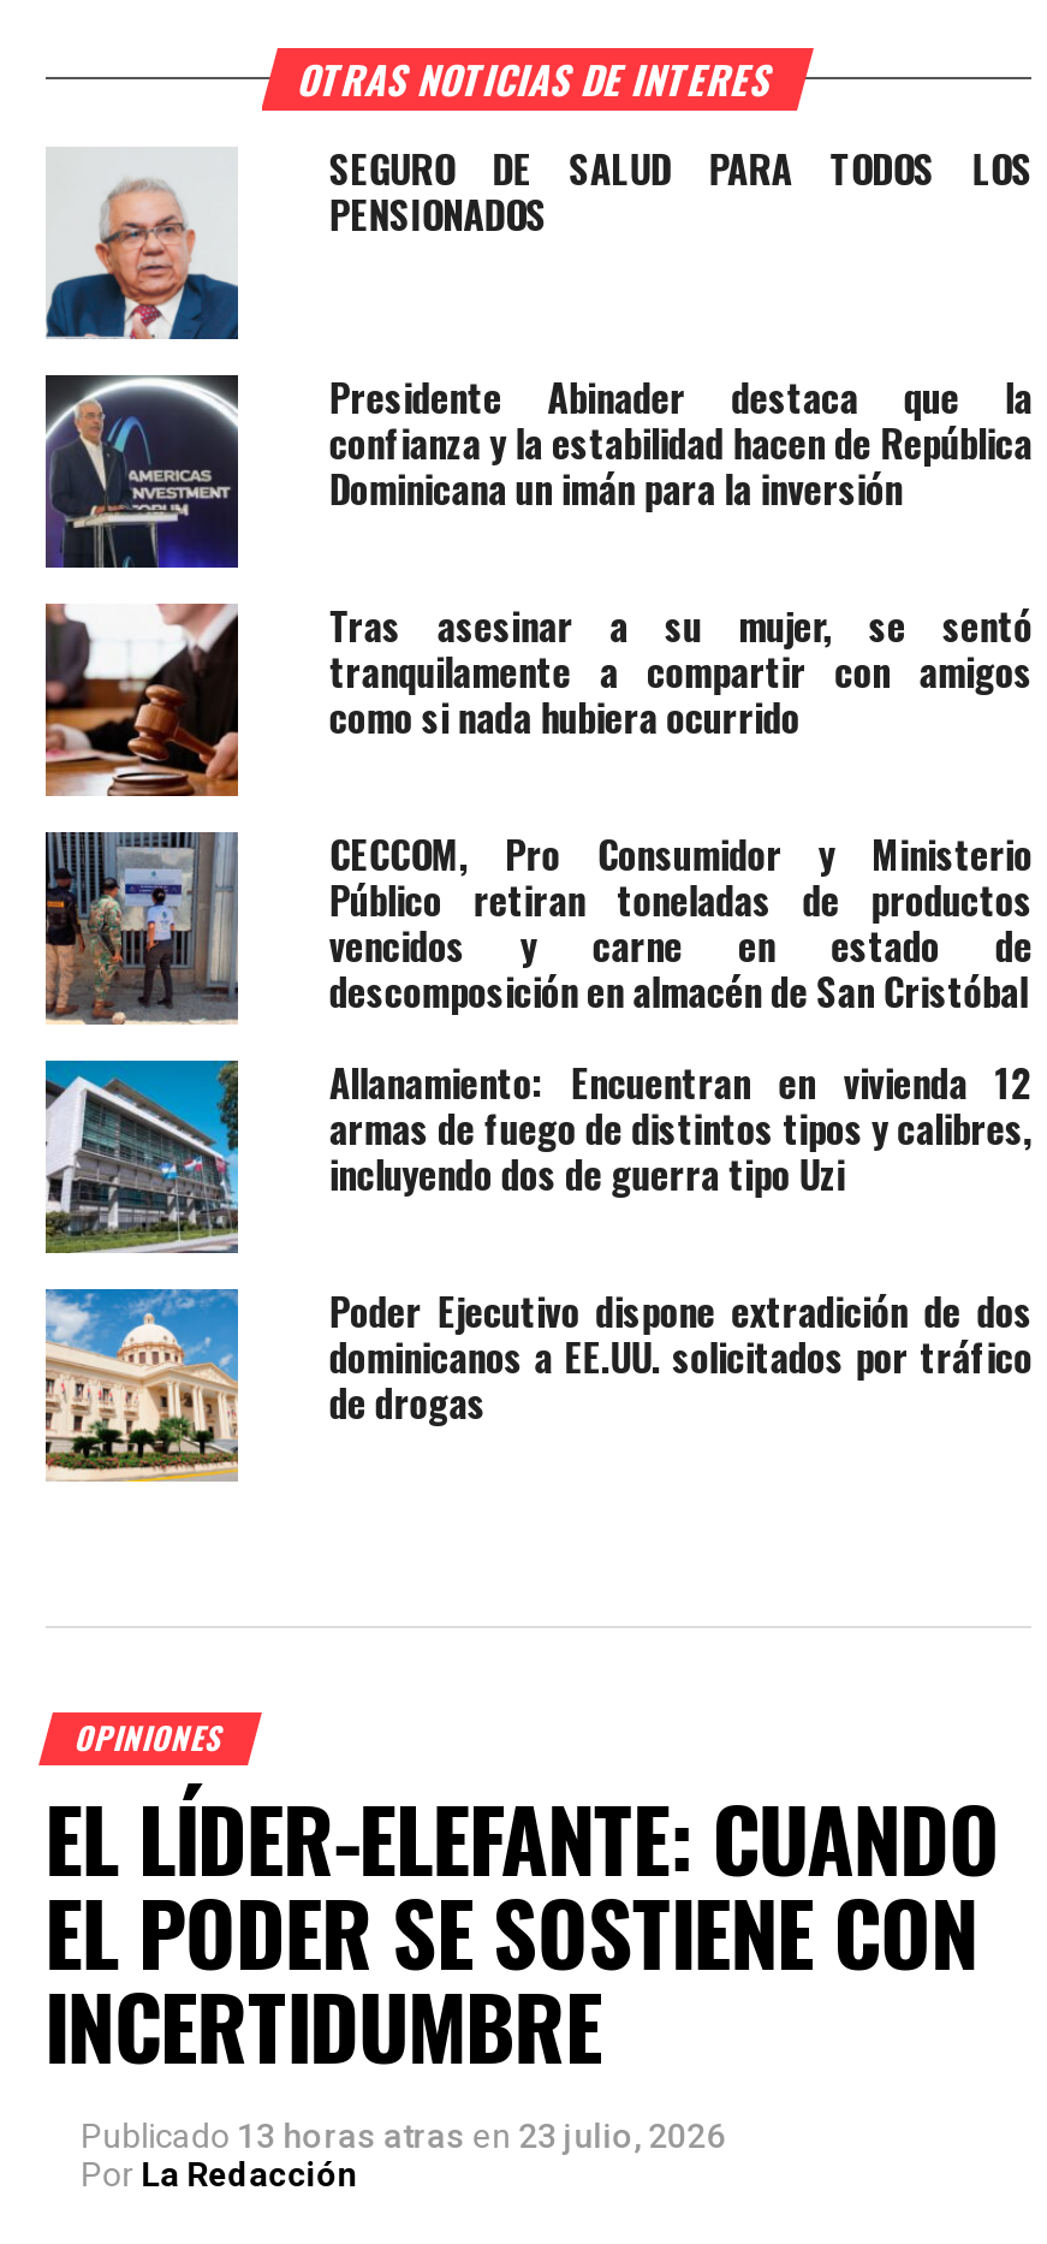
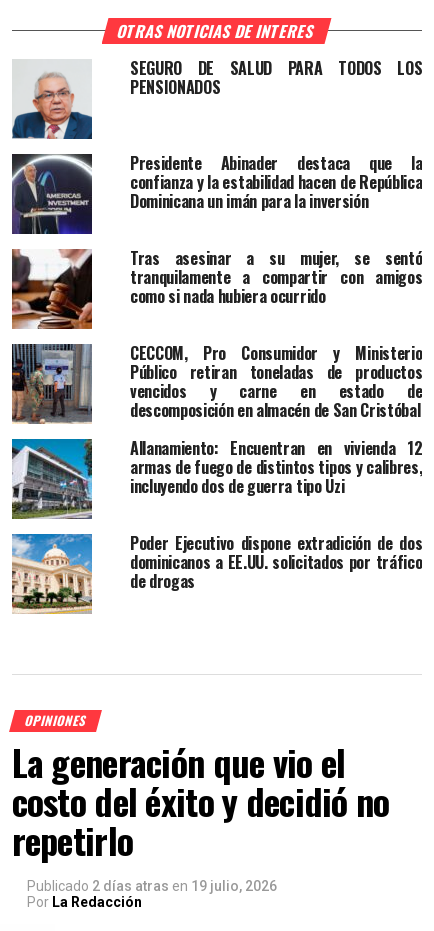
- EL LÍDER-ELEFANTE: CUANDO
- EL PODER SE SOSTIENE CON
- INCERTIDUMBRE
- Publicado 13 horas atras en 23 julio, 2026
+ La generación que vio el
+ costo del éxito y decidió no
+ repetirlo
+ Publicado 2 días atras en 19 julio, 2026
